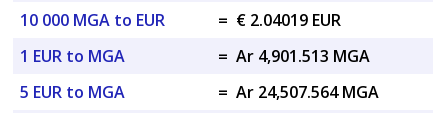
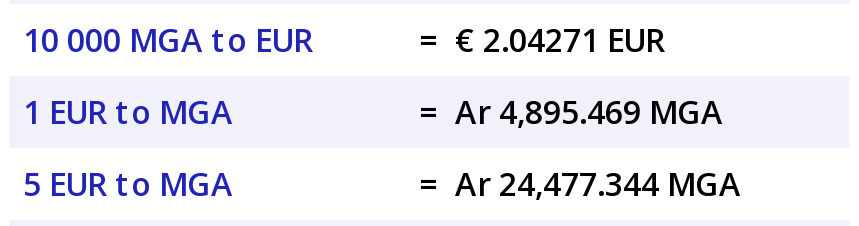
- = € 2.04019 EUR
+ = € 2.04271 EUR

- = Ar 4,901.513 MGA
+ = Ar 4,895.469 MGA

- = Ar 24,507.564 MGA
+ = Ar 24,477.344 MGA
